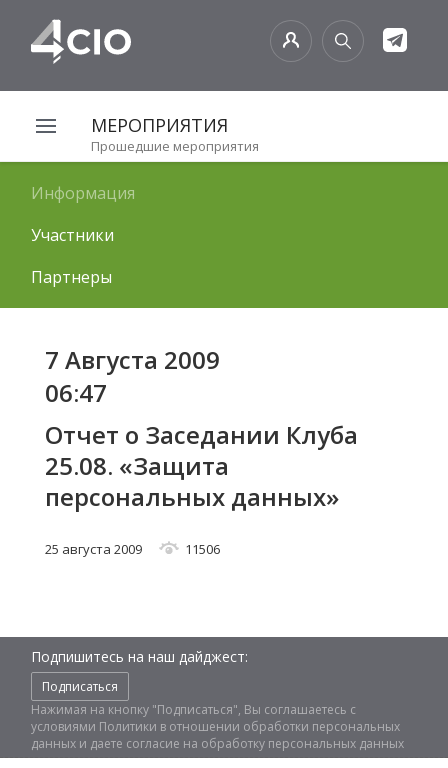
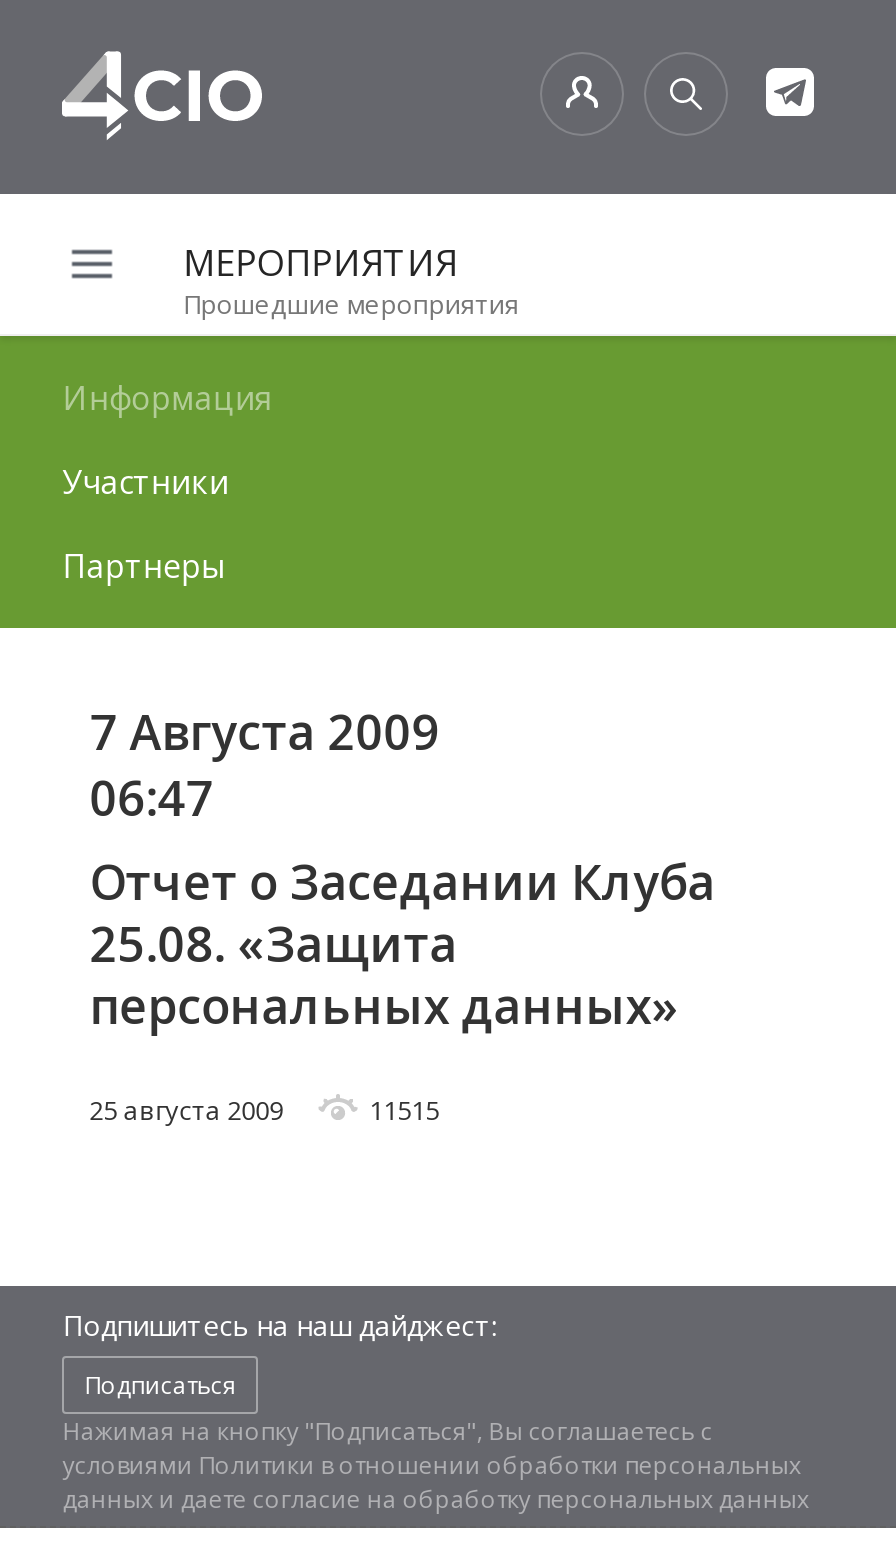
- 11506
+ 11515
